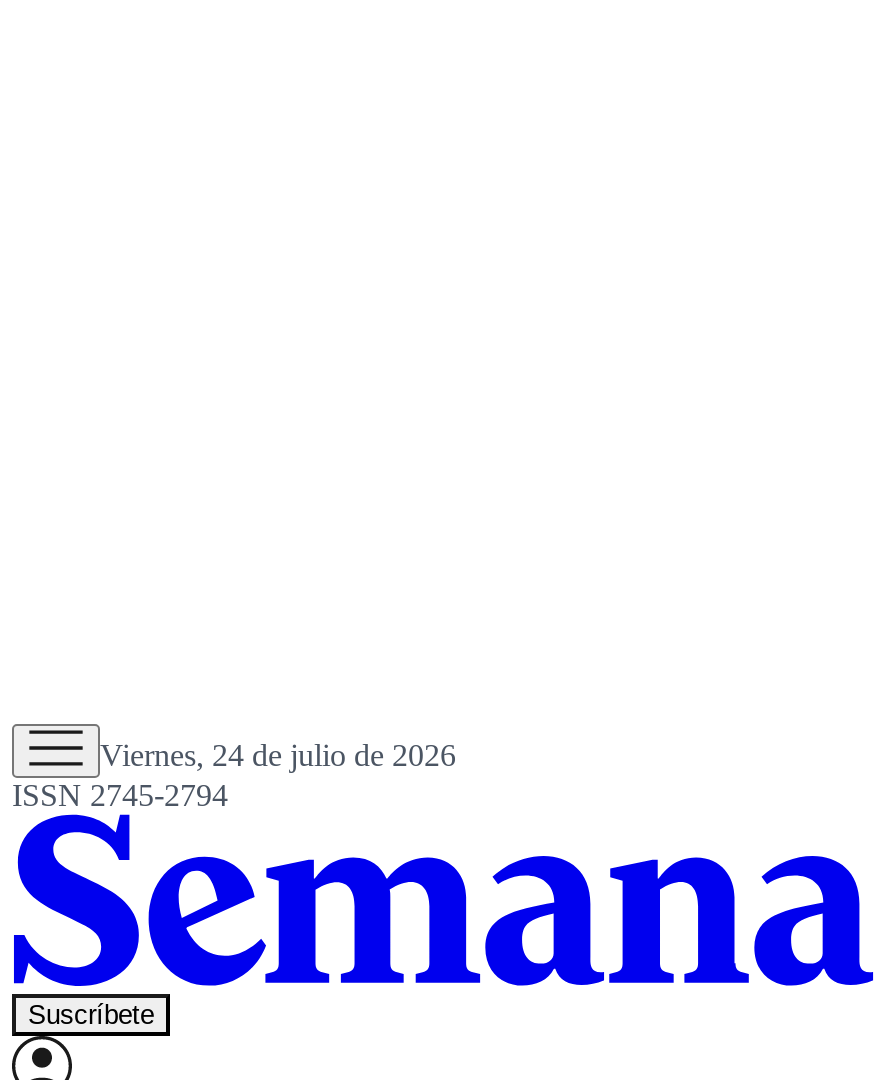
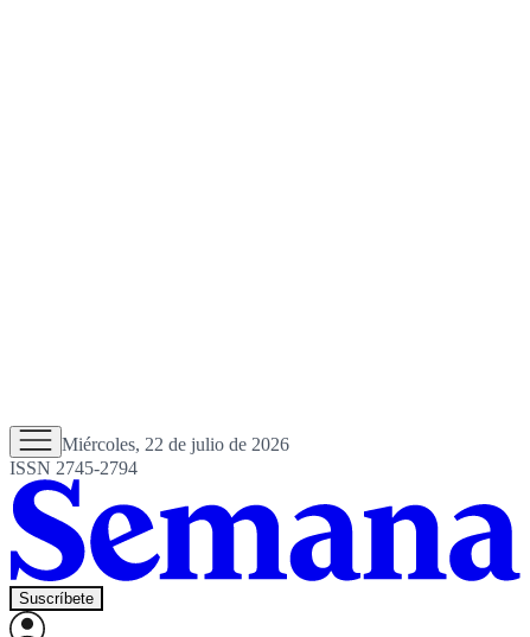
- Viernes, 24 de julio de 2026
+ Miércoles, 22 de julio de 2026
